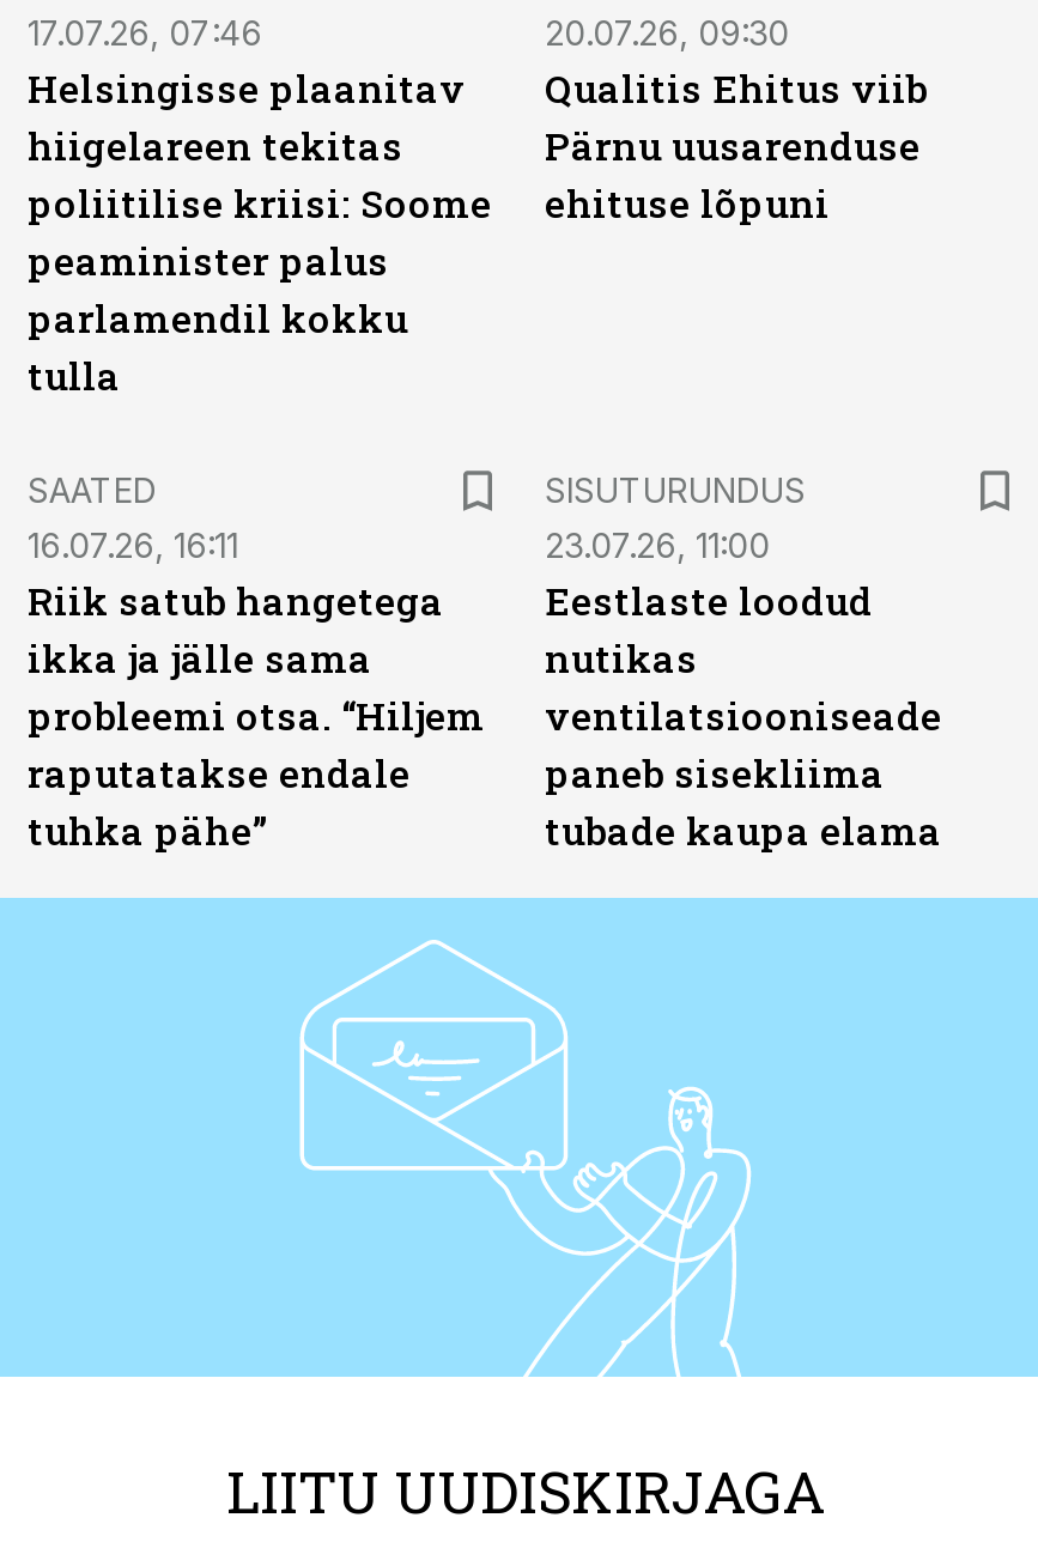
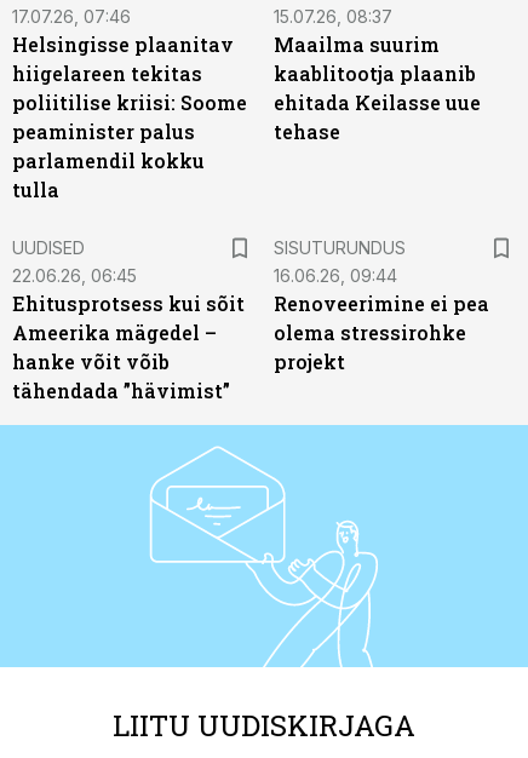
- 20.07.26, 09:30
- Qualitis Ehitus viib
- Pärnu uusarenduse
- ehituse lõpuni
+ 15.07.26, 08:37
+ Maailma suurim
+ kaablitootja plaanib
+ ehitada Keilasse uue
+ tehase

- SAATED
- 16.07.26, 16:11
- Riik satub hangetega
- ikka ja jälle sama
- probleemi otsa. “Hiljem
- raputatakse endale
- tuhka pähe”
+ UUDISED
+ 22.06.26, 06:45
+ Ehitusprotsess kui sõit
+ Ameerika mägedel –
+ hanke võit võib
+ tähendada ”hävimist”

- 23.07.26, 11:00
- Eestlaste loodud
- nutikas
- ventilatsiooniseade
- paneb sisekliima
- tubade kaupa elama
+ 16.06.26, 09:44
+ Renoveerimine ei pea
+ olema stressirohke
+ projekt
